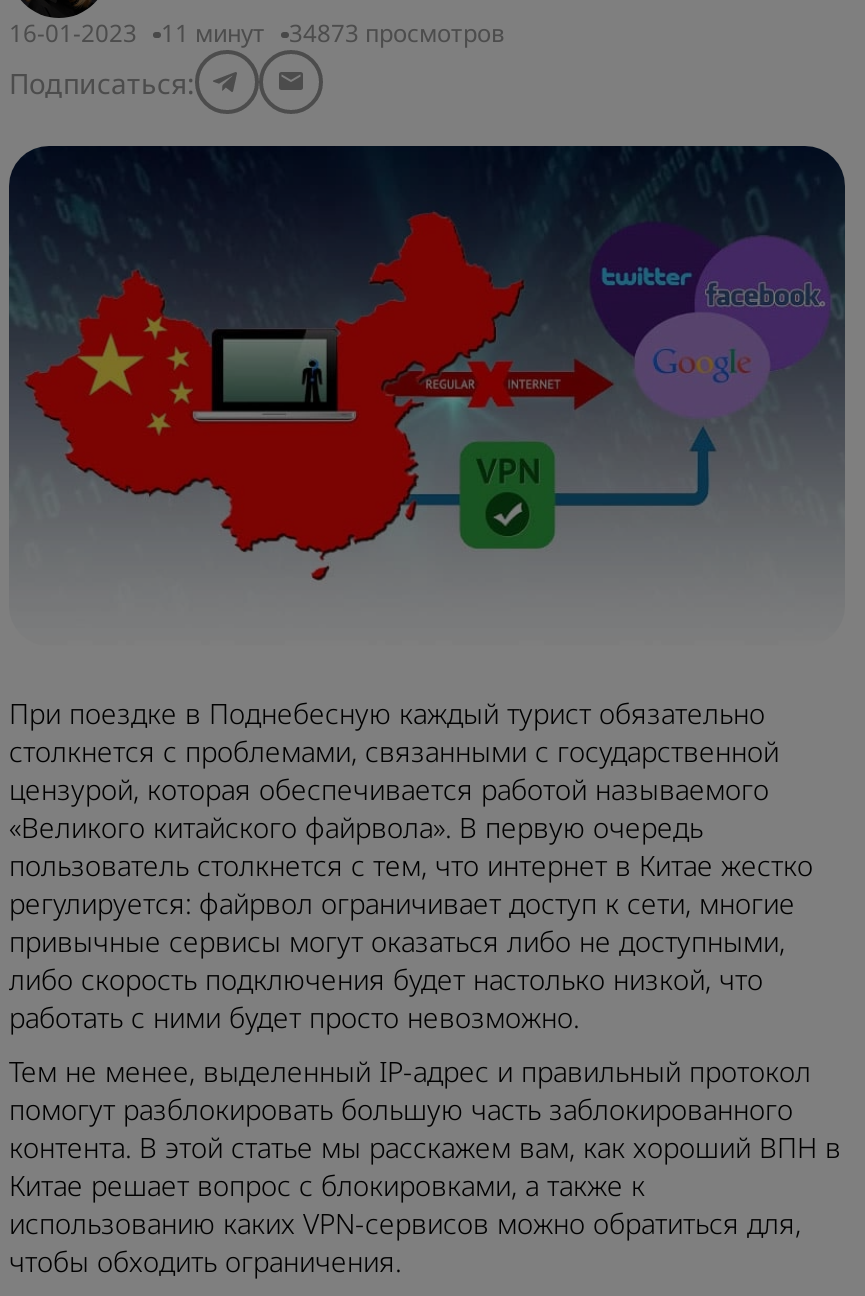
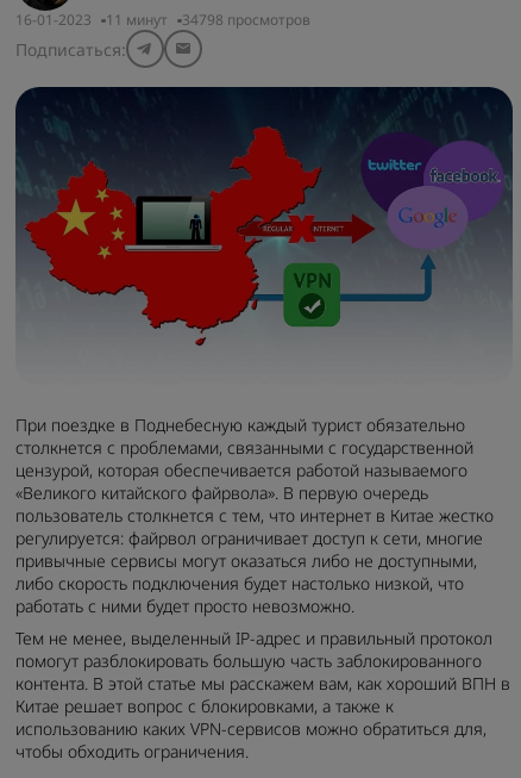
- 16-01-2023 11 минут 34873 просмотров
+ 16-01-2023 11 минут 34798 просмотров
